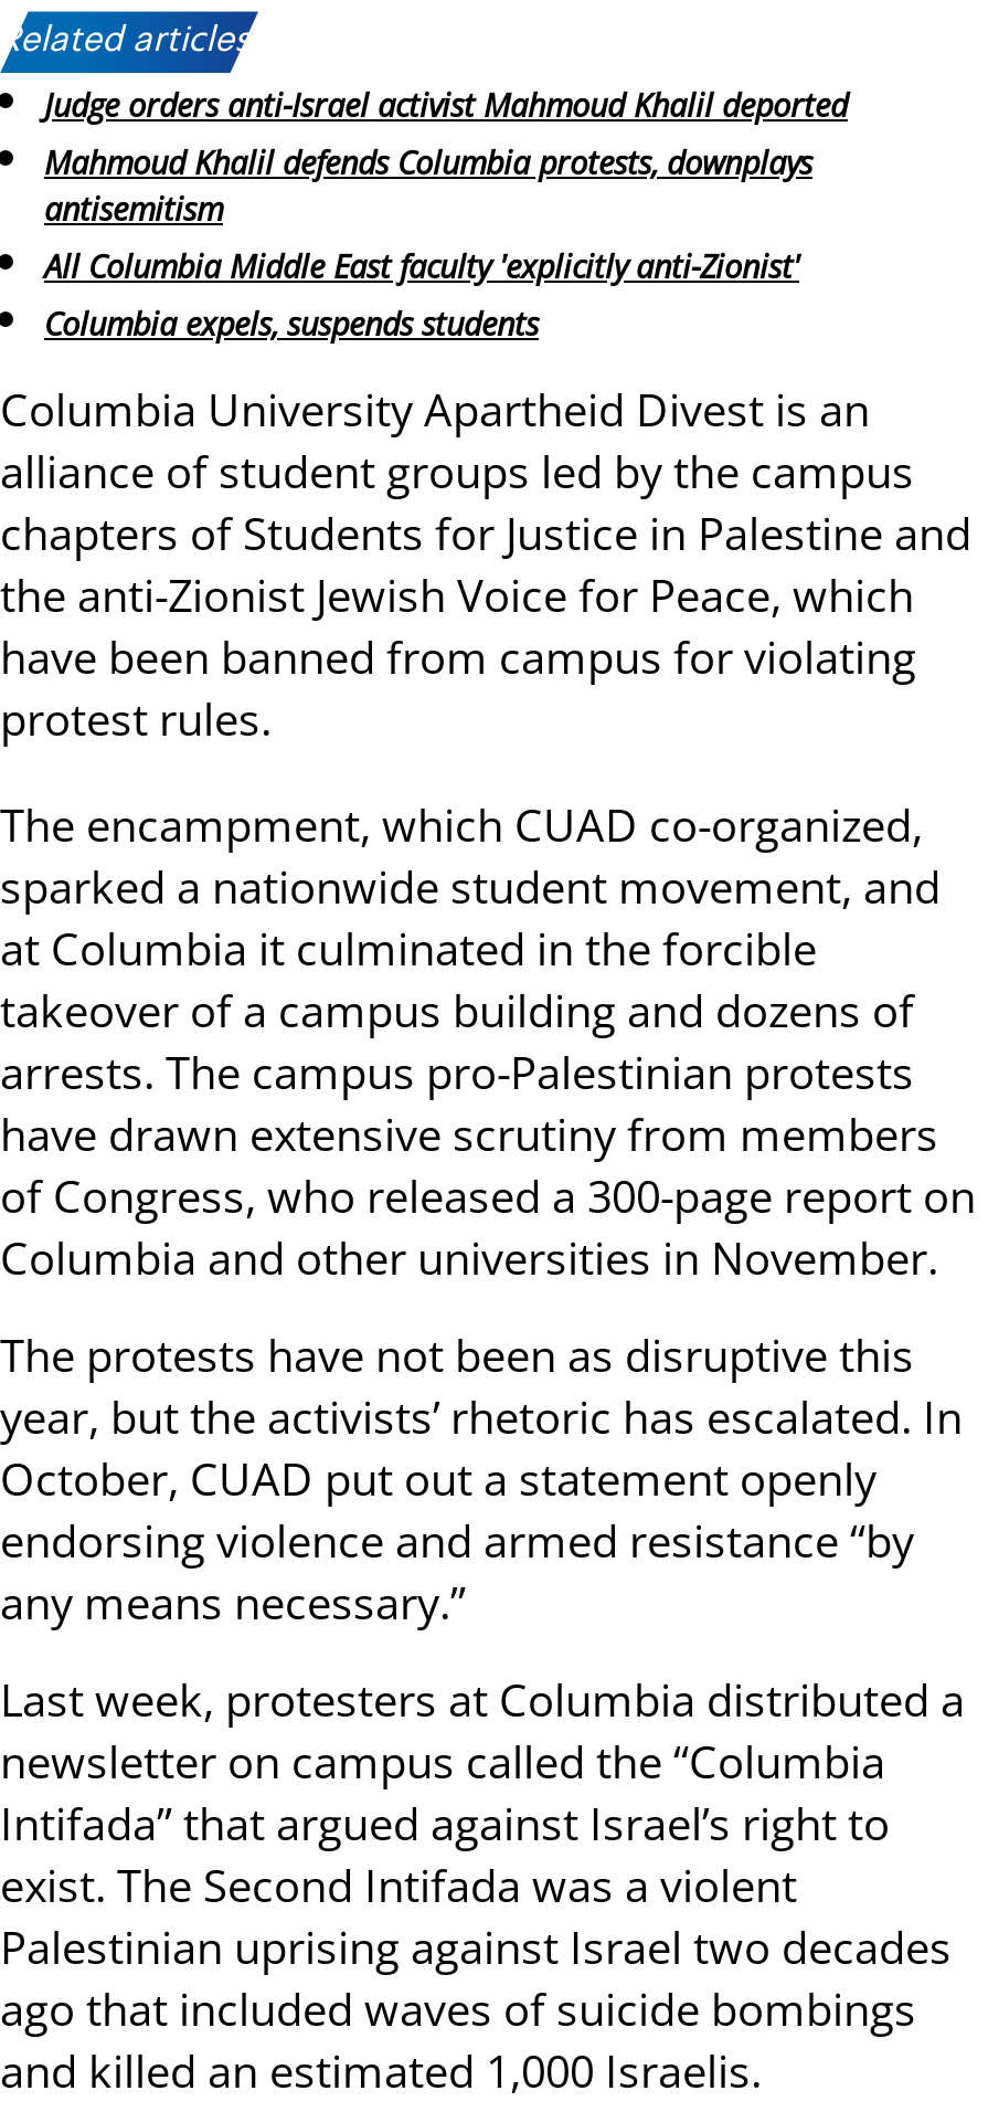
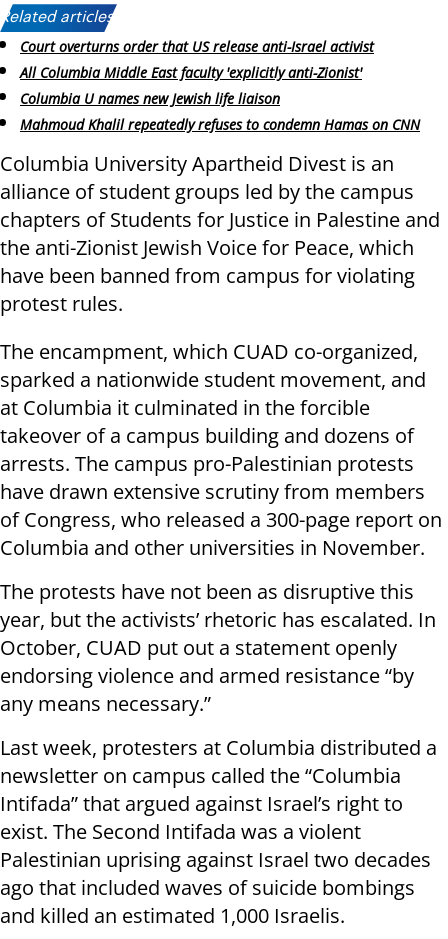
- Judge orders anti-Israel activist Mahmoud Khalil deported
- Mahmoud Khalil defends Columbia protests, downplays
- antisemitism
+ Court overturns order that US release anti-Israel activist

moved up: All Columbia Middle East faculty 'explicitly anti-Zionist'

- Columbia expels, suspends students
+ Columbia U names new Jewish life liaison
+ Mahmoud Khalil repeatedly refuses to condemn Hamas on CNN
